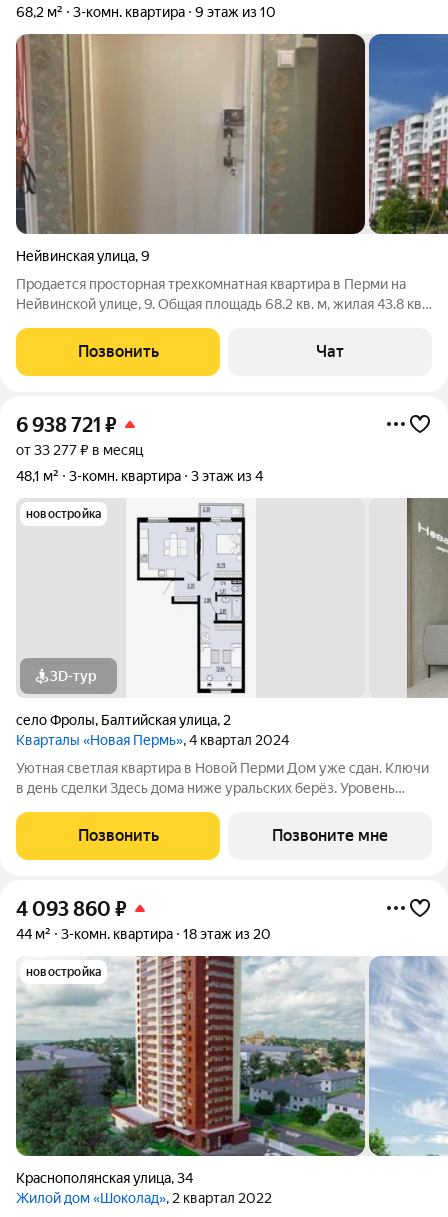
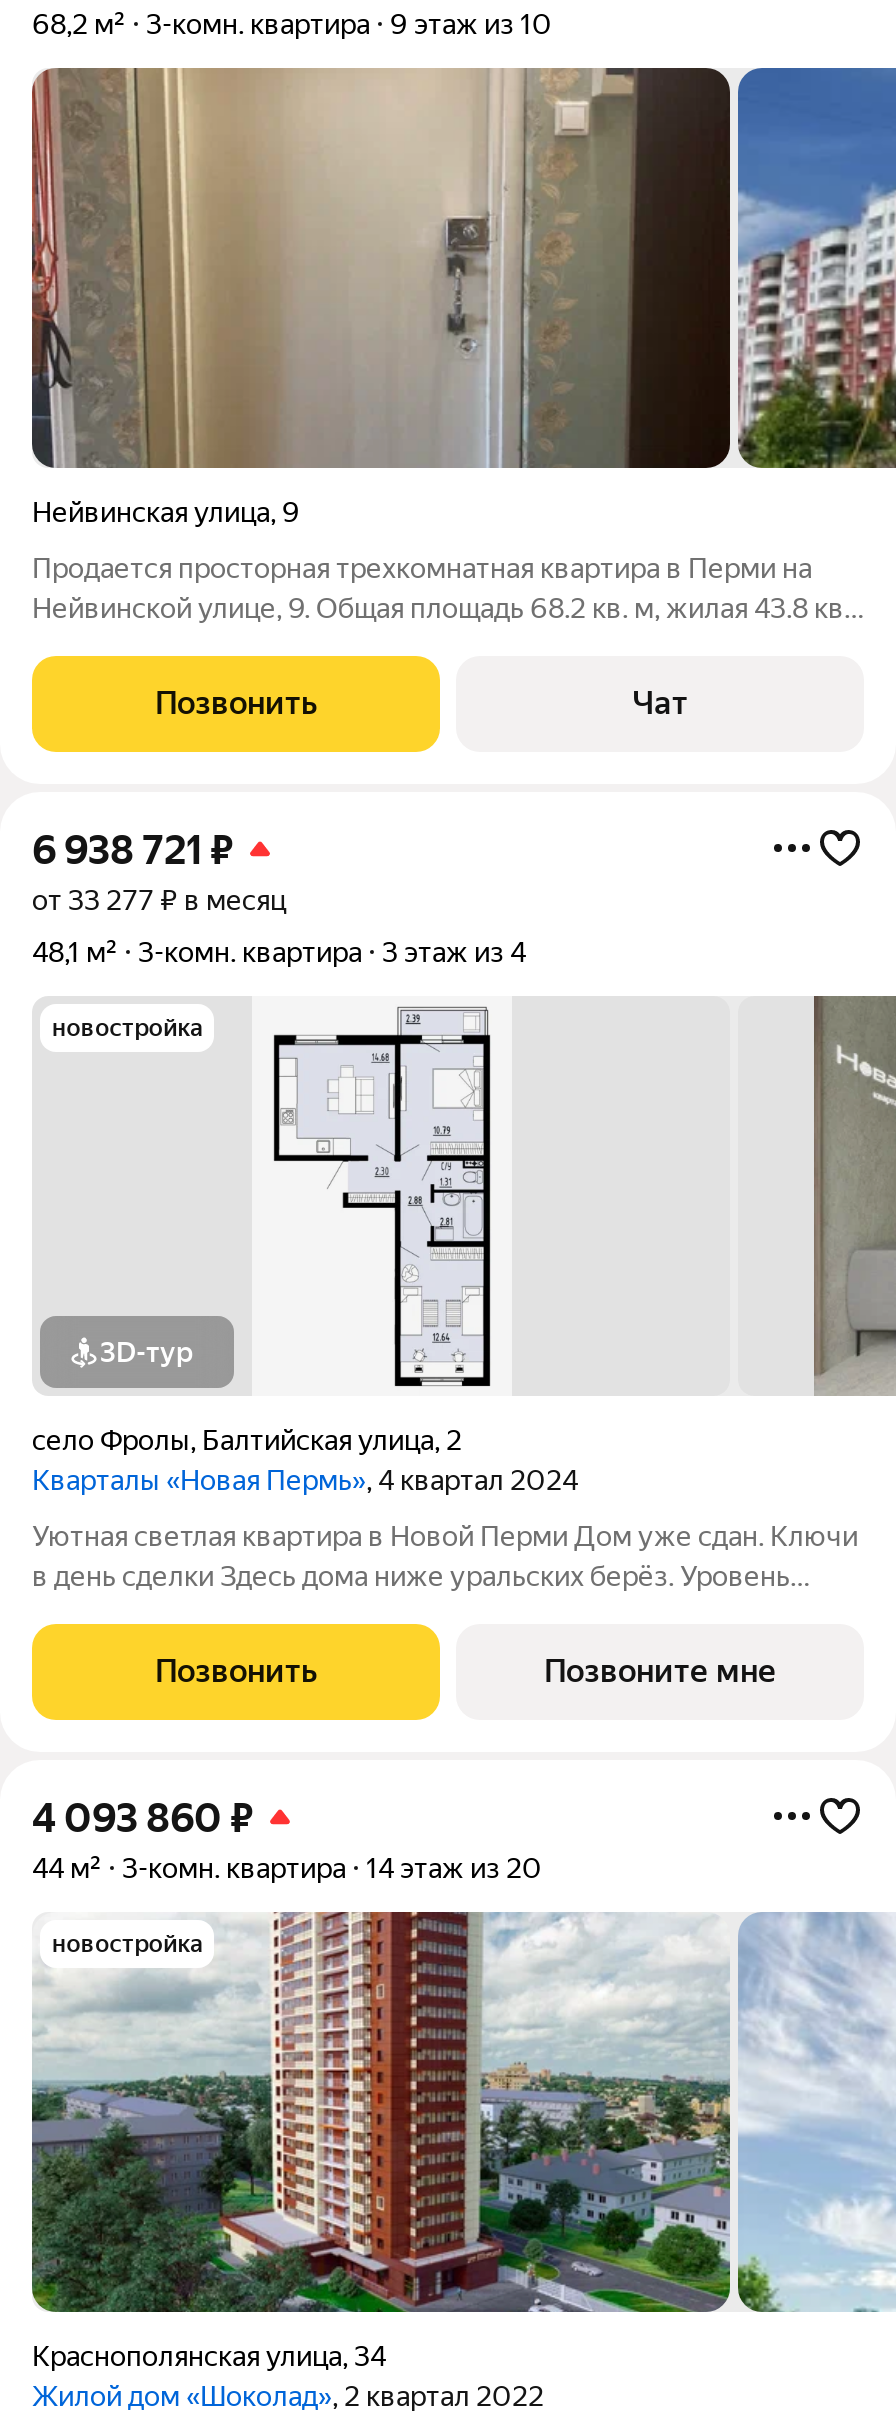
- 18 этаж из 20
+ 14 этаж из 20
